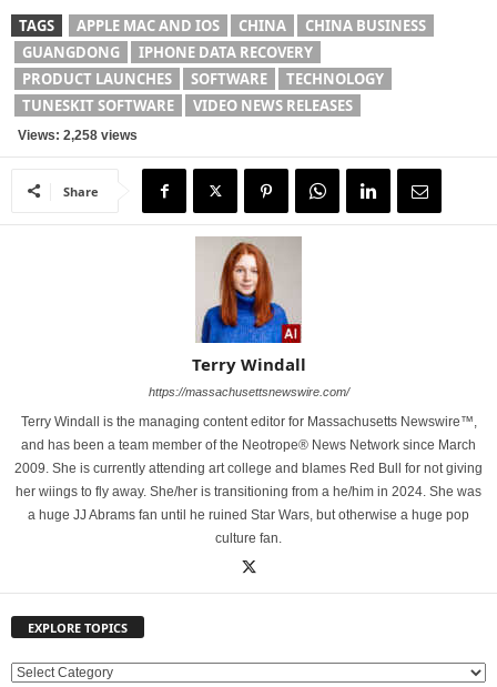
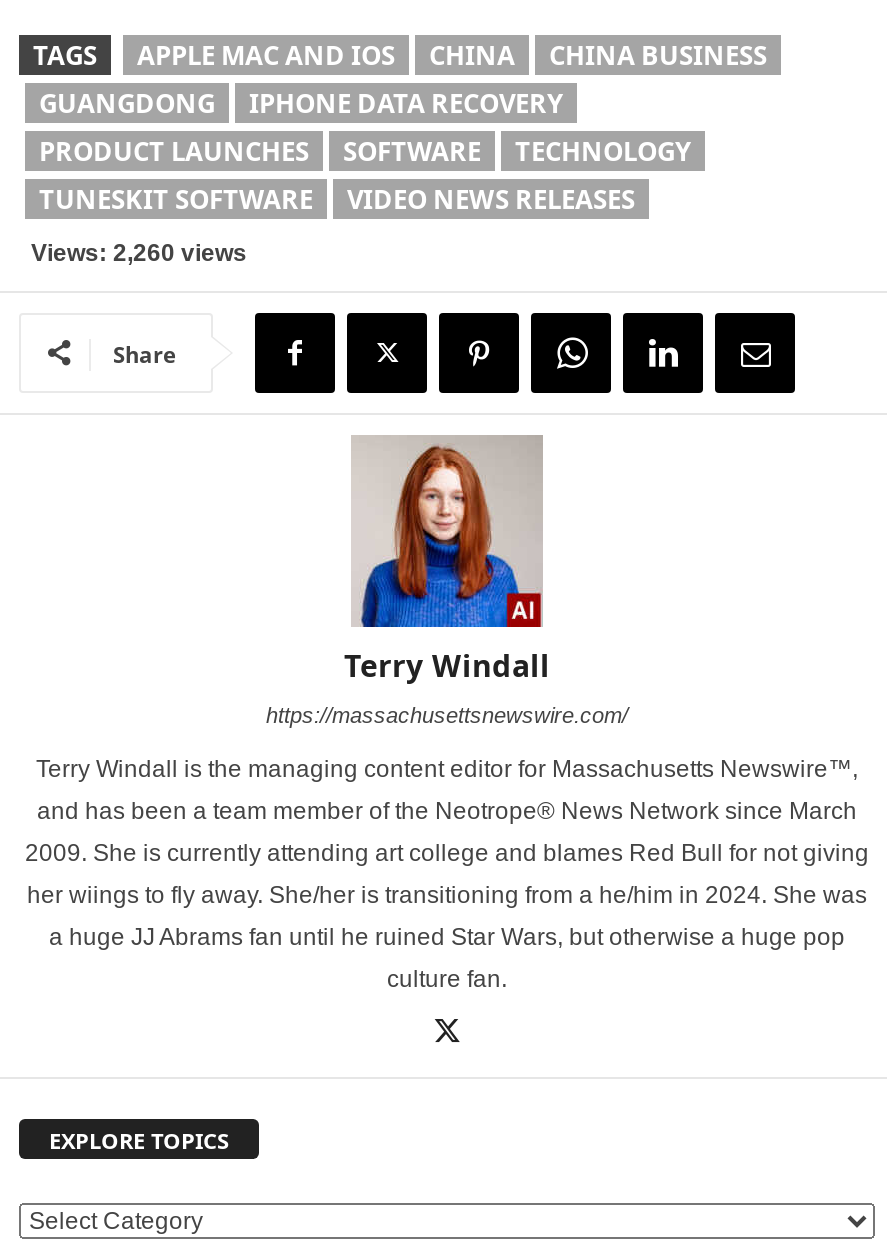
- Views: 2,258 views
+ Views: 2,260 views
